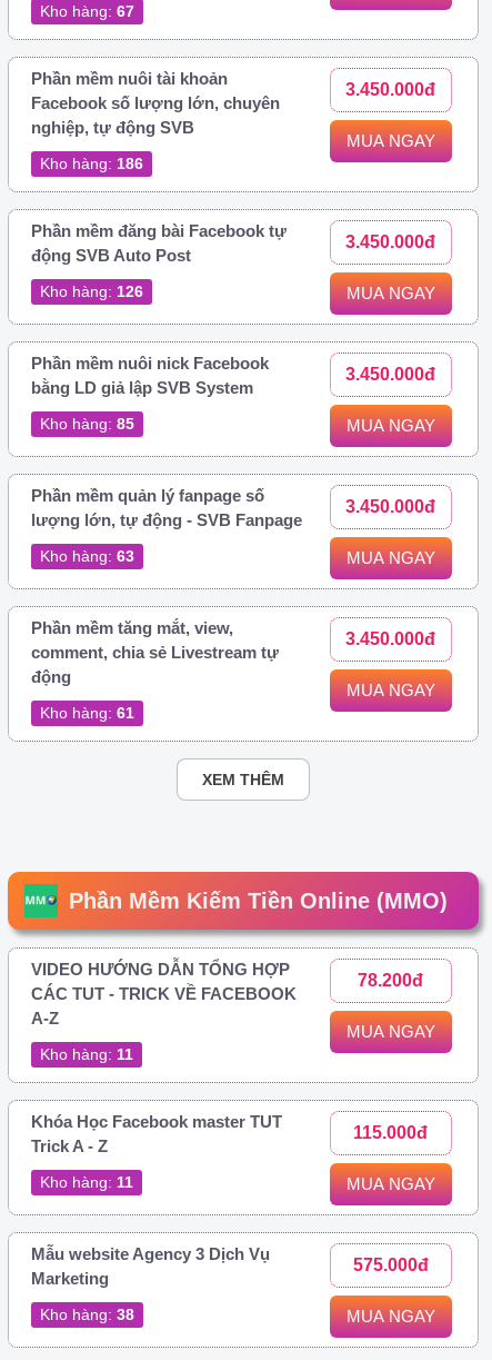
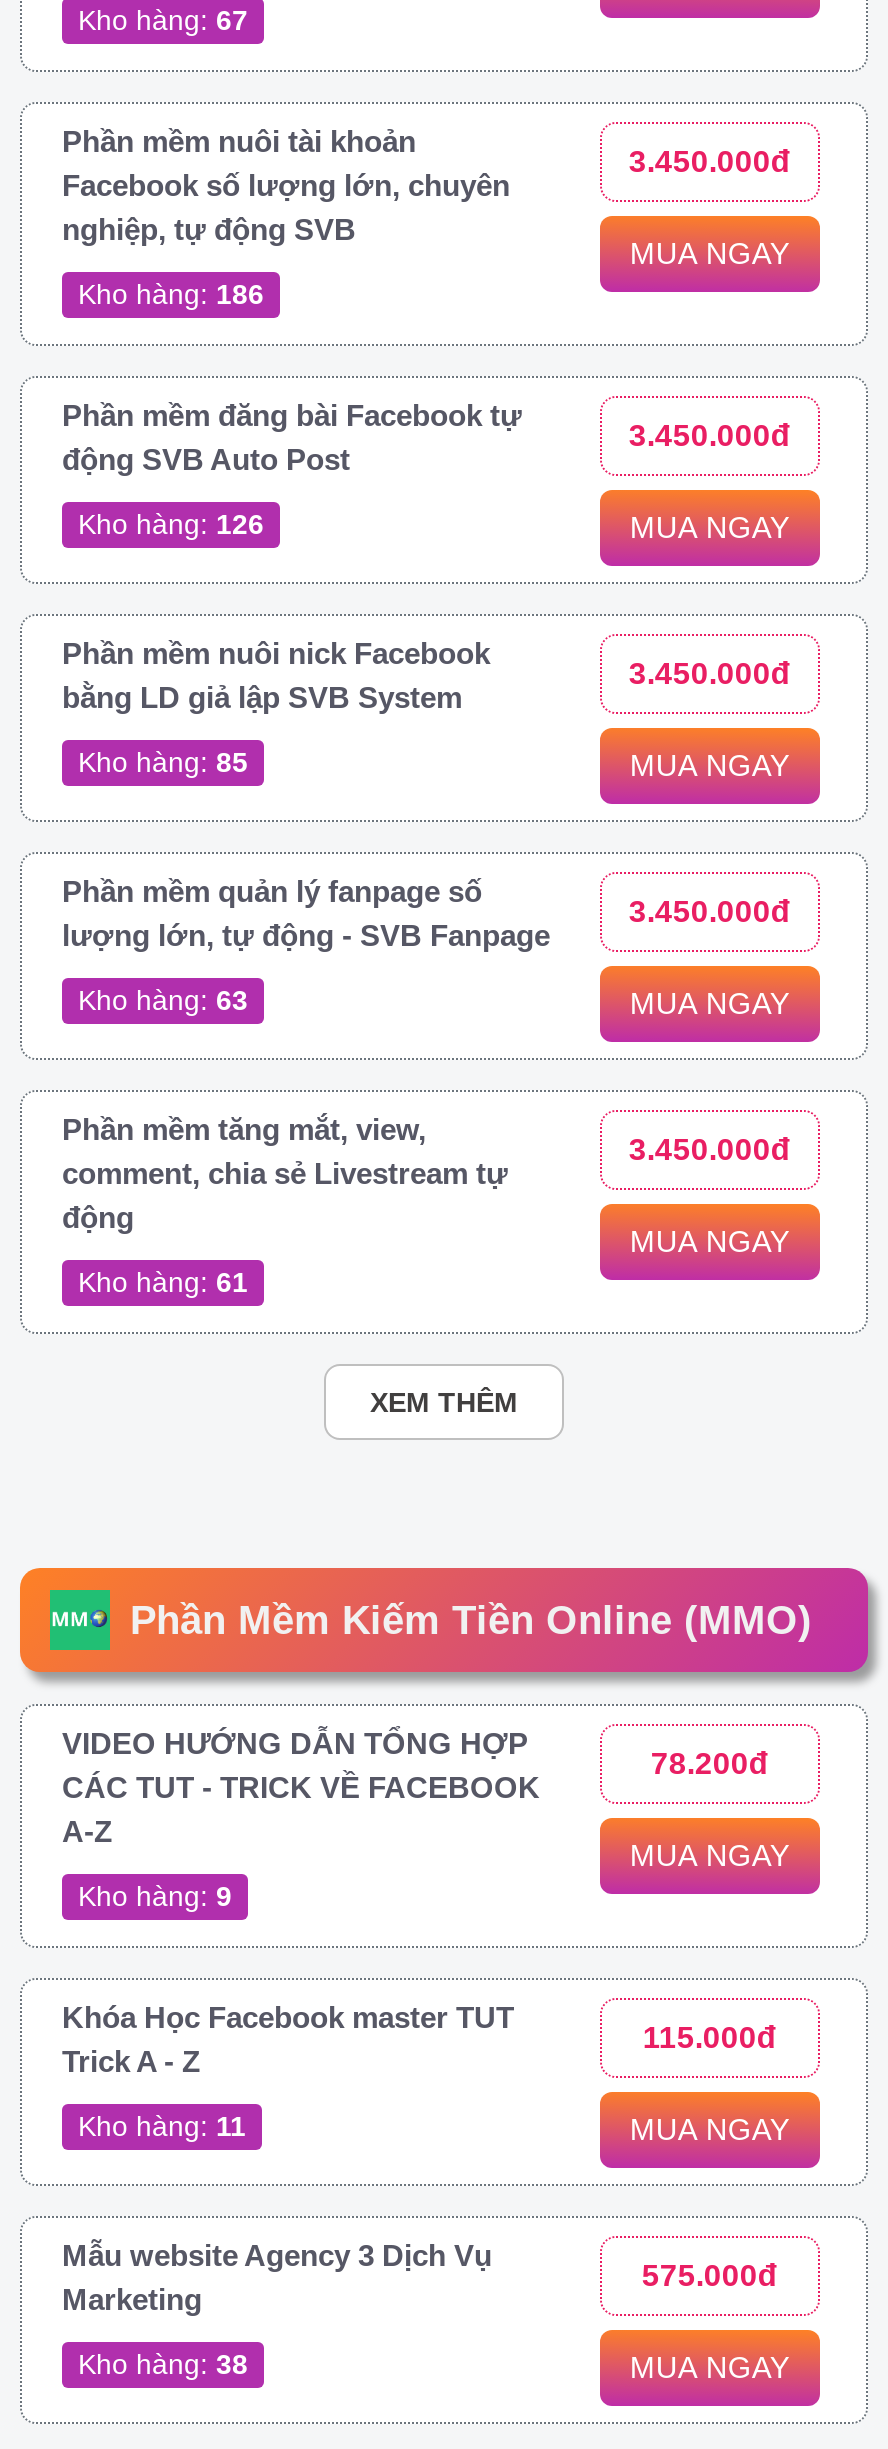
- Kho hàng: 11
+ Kho hàng: 9
